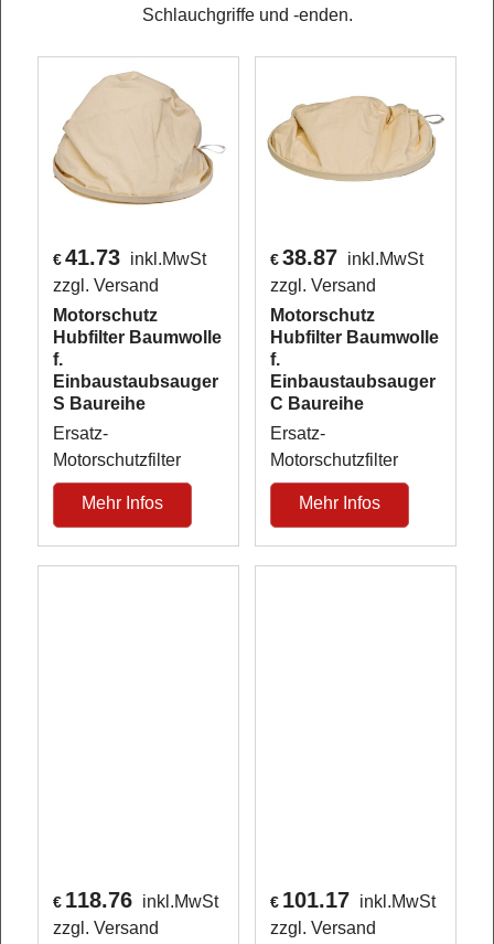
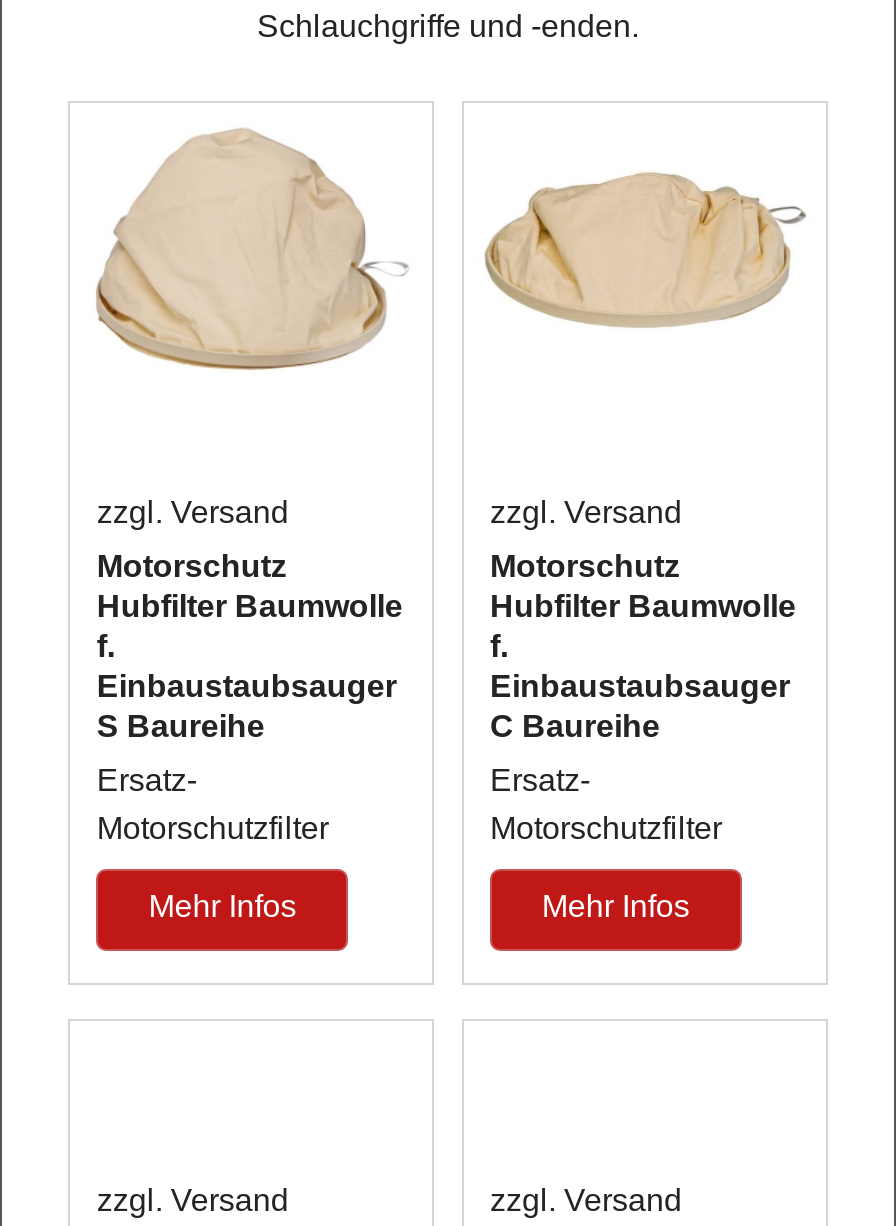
- € 41.73 inkl.MwSt

- € 38.87 inkl.MwSt

- € 118.76 inkl.MwSt

- € 101.17 inkl.MwSt
